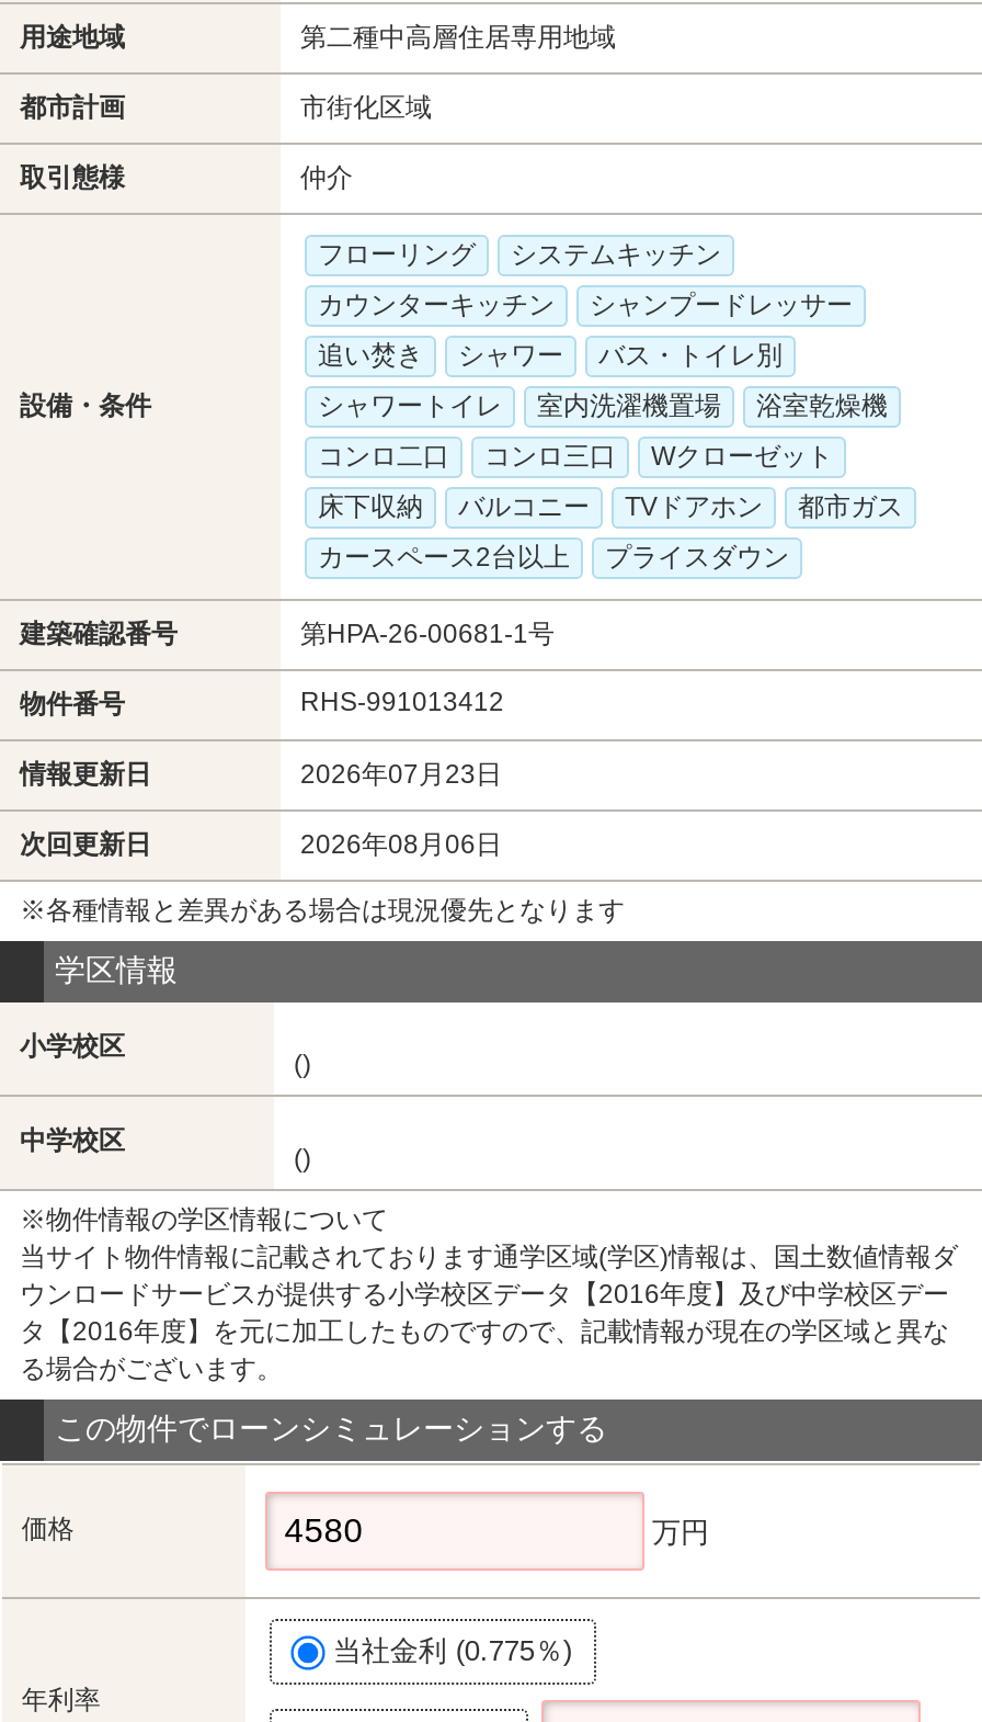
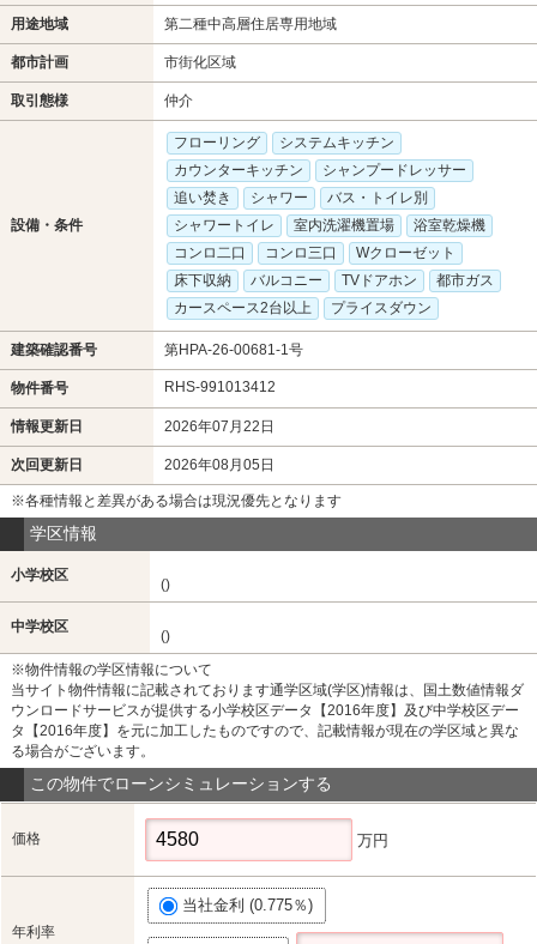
- 2026年07月23日
+ 2026年07月22日

- 2026年08月06日
+ 2026年08月05日
